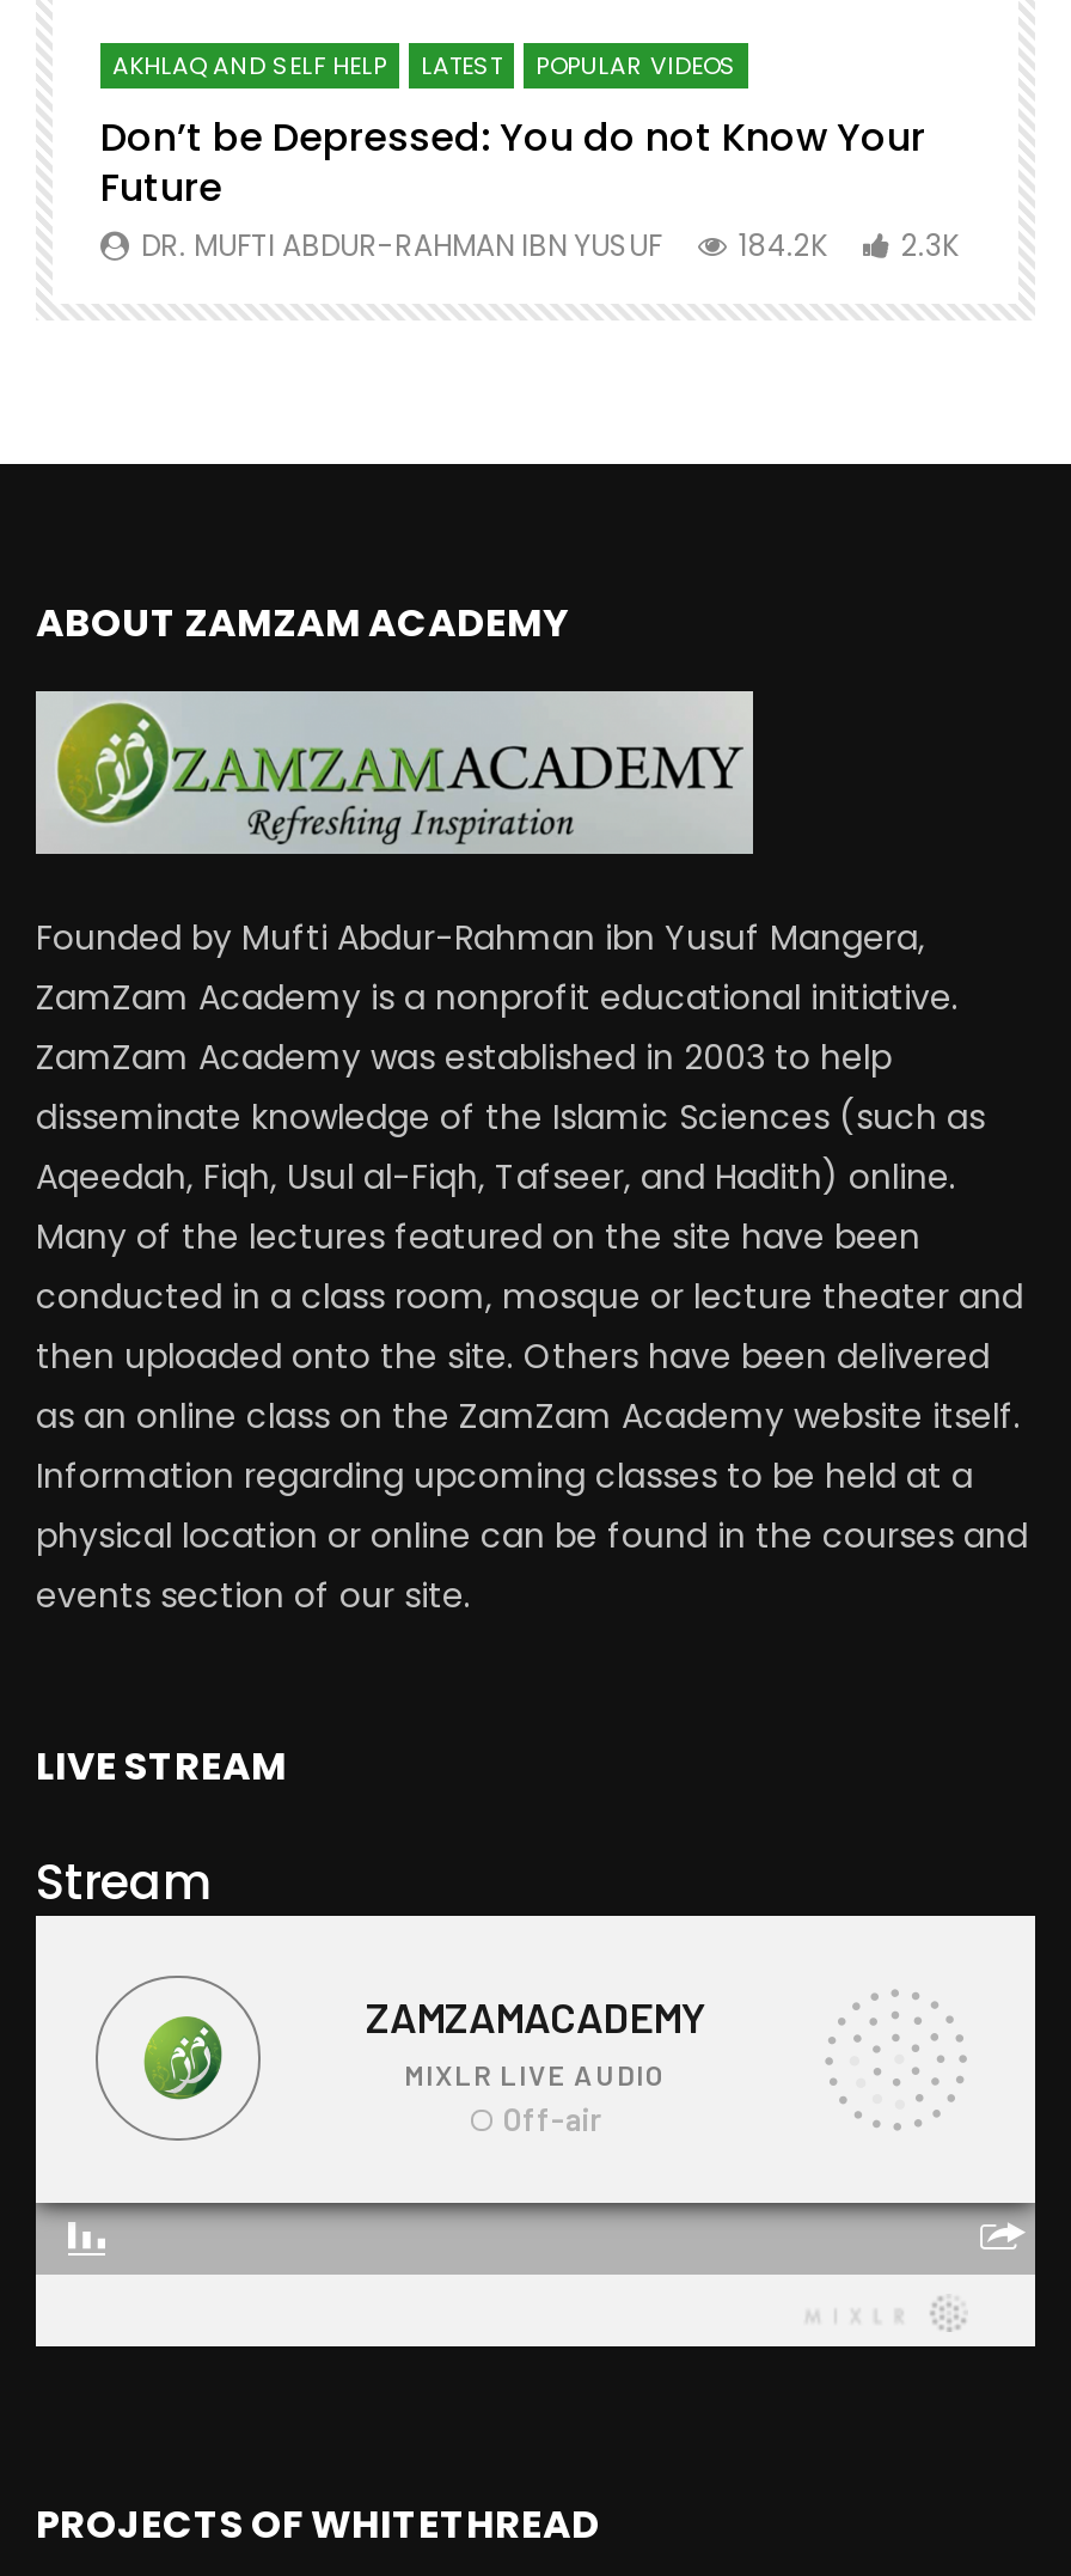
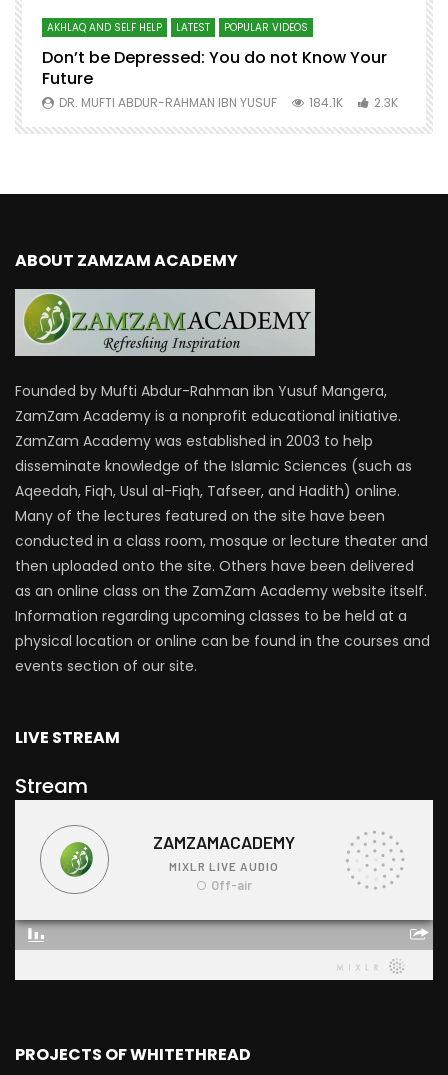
- DR. MUFTI ABDUR-RAHMAN IBN YUSUF 184.2K 2.3K
+ DR. MUFTI ABDUR-RAHMAN IBN YUSUF 184.1K 2.3K
